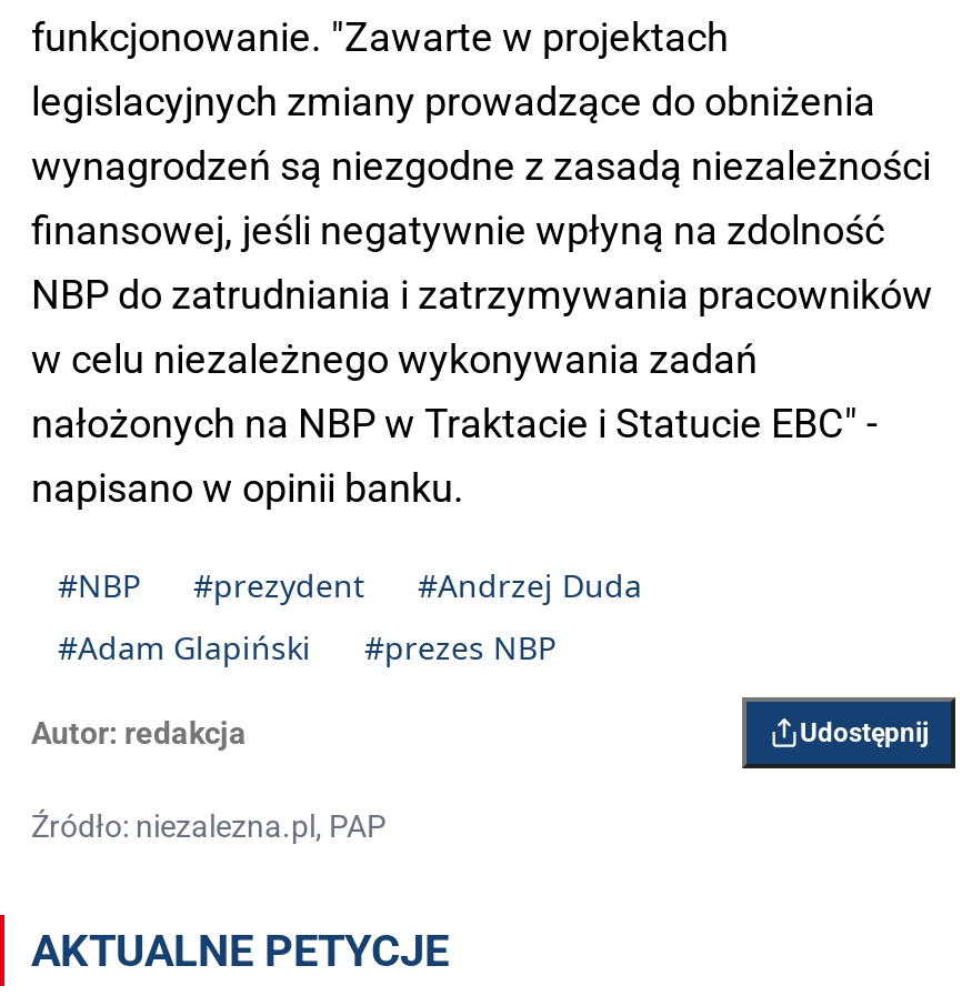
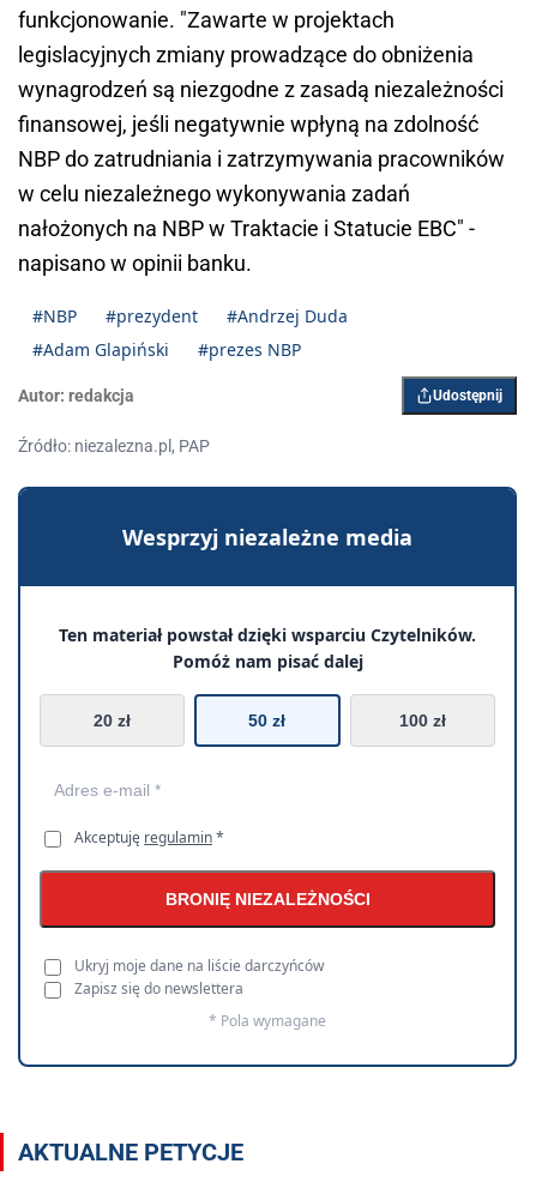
+ [image]
+ Wesprzyj niezależne media
+ Ten materiał powstał dzięki wsparciu Czytelników.
+ Pomóż nam pisać dalej
+ 20 zł
+ 50 zł
+ 100 zł

+ Akceptuję regulamin *
+ BRONIĘ NIEZALEŻNOŚCI
+ Ukryj moje dane na liście darczyńców
+ Zapisz się do newslettera
+ * Pola wymagane
